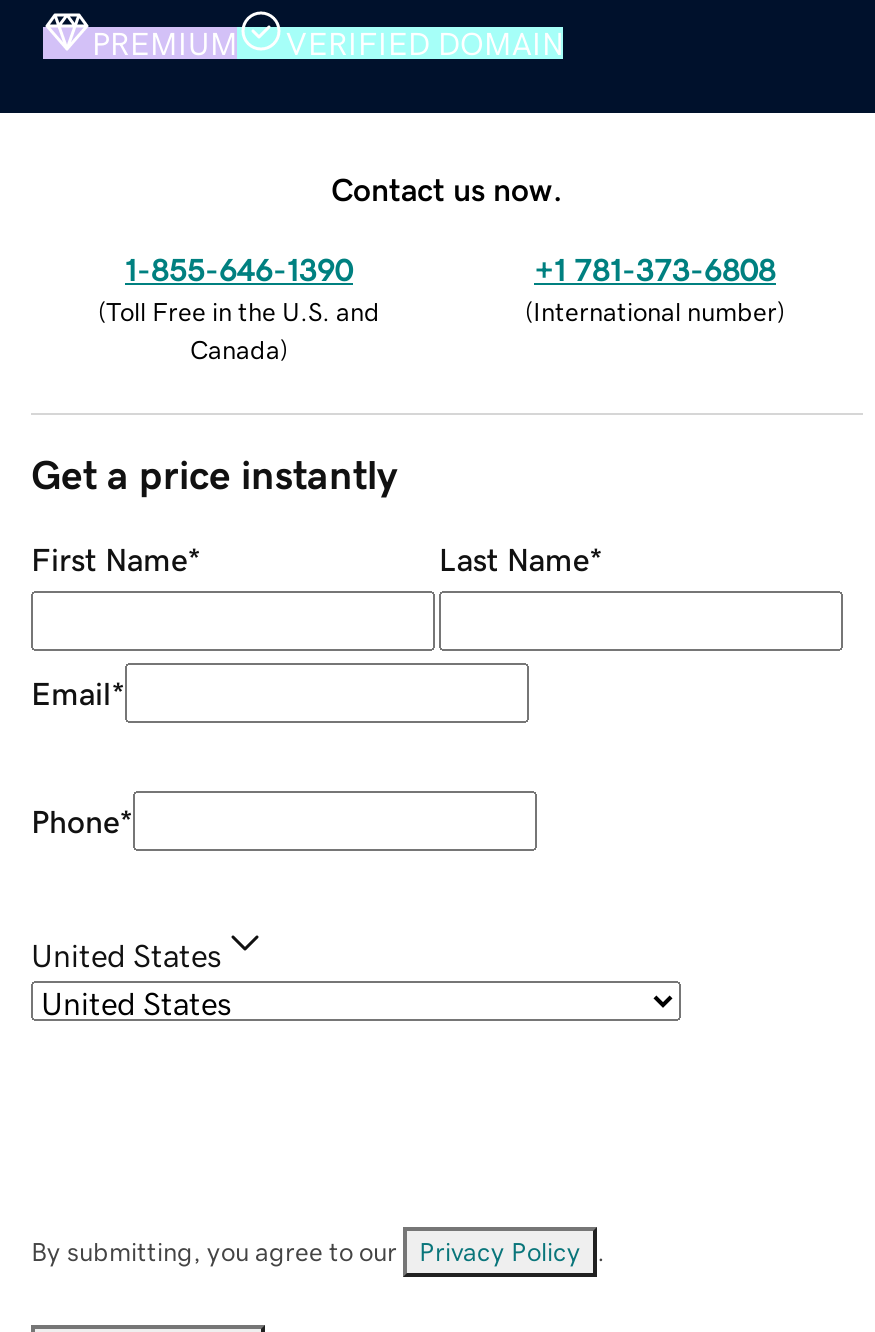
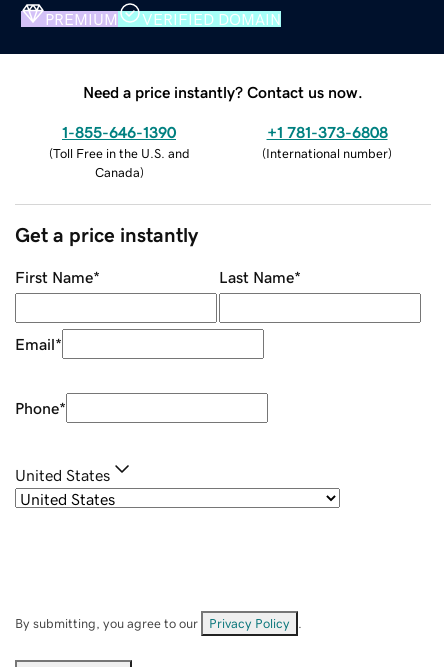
- Contact us now.
+ Need a price instantly? Contact us now.
